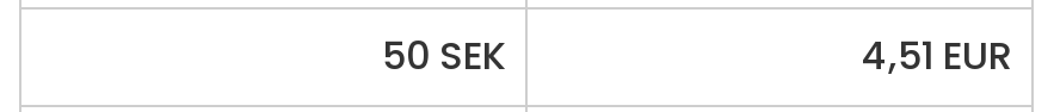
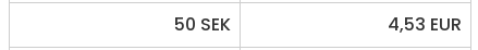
- 4,51 EUR
+ 4,53 EUR
